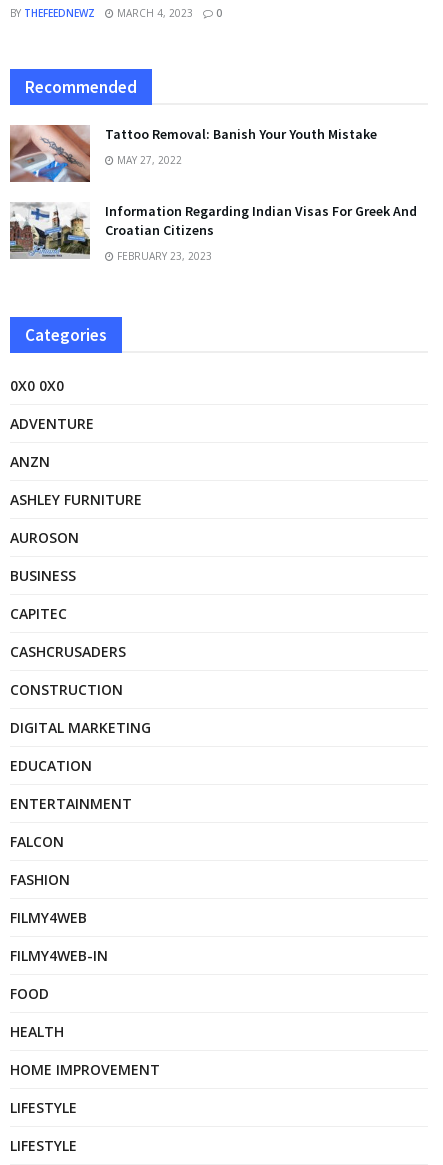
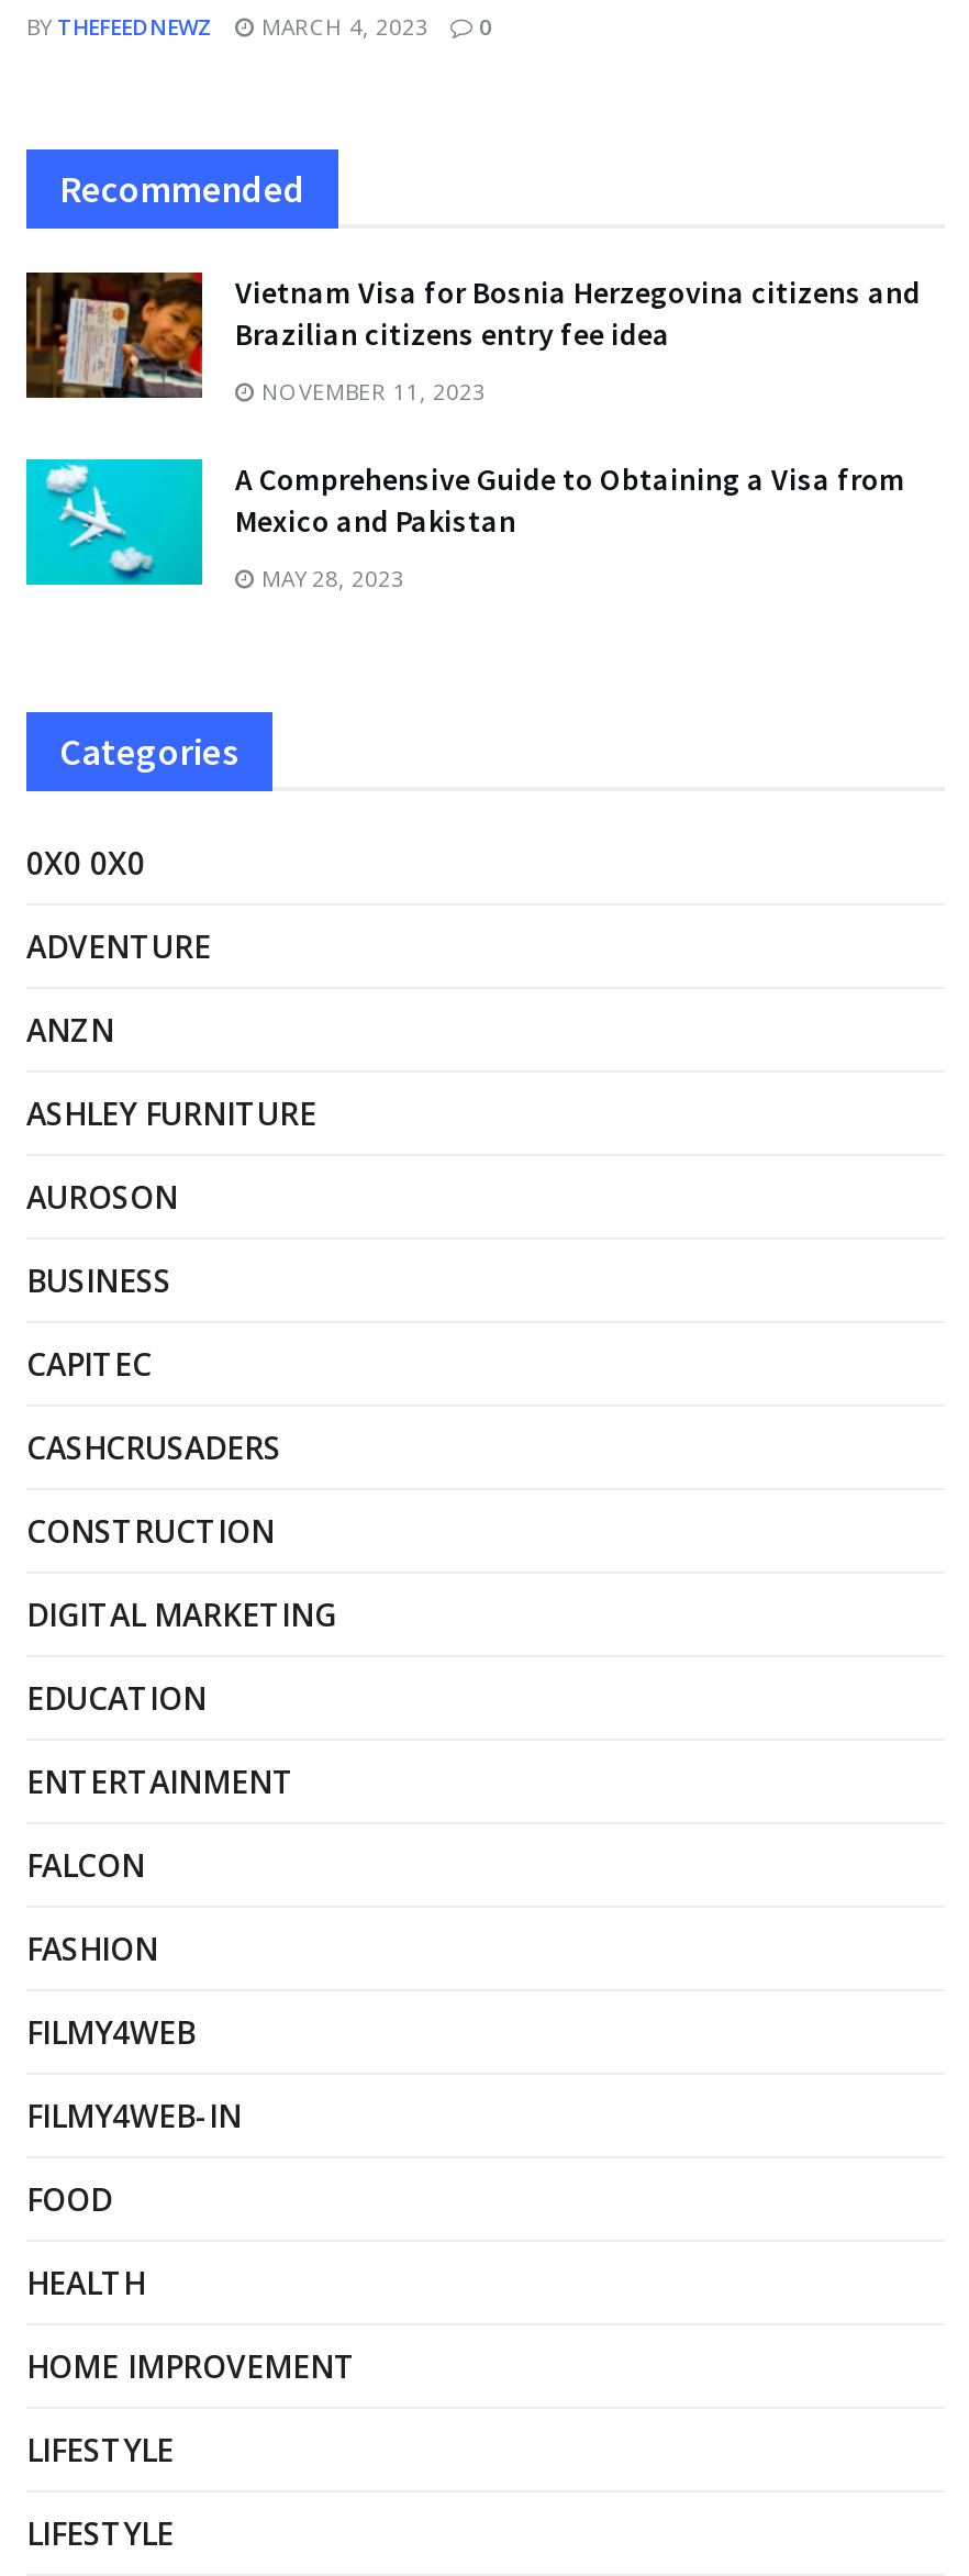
- [image]
- Tattoo Removal: Banish Your Youth Mistake
+ [image]
+ Vietnam Visa for Bosnia Herzegovina citizens and
+ Brazilian citizens entry fee idea

- MAY 27, 2022
+ NOVEMBER 11, 2023

- [image]
- Information Regarding Indian Visas For Greek And
- Croatian Citizens
+ [image]
+ A Comprehensive Guide to Obtaining a Visa from
+ Mexico and Pakistan

- FEBRUARY 23, 2023
+ MAY 28, 2023
